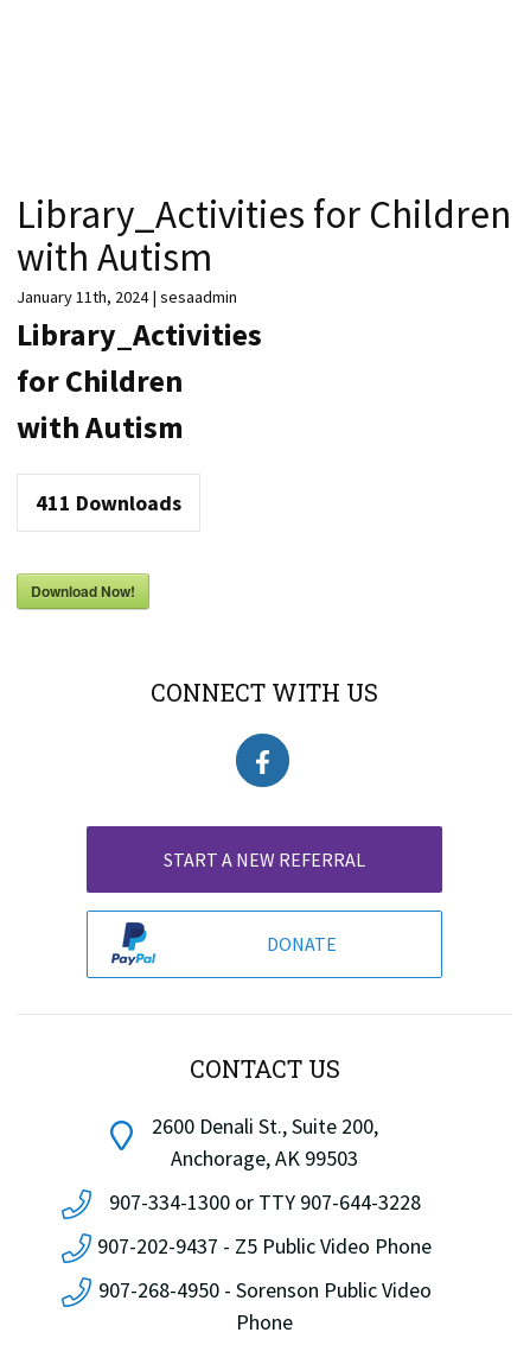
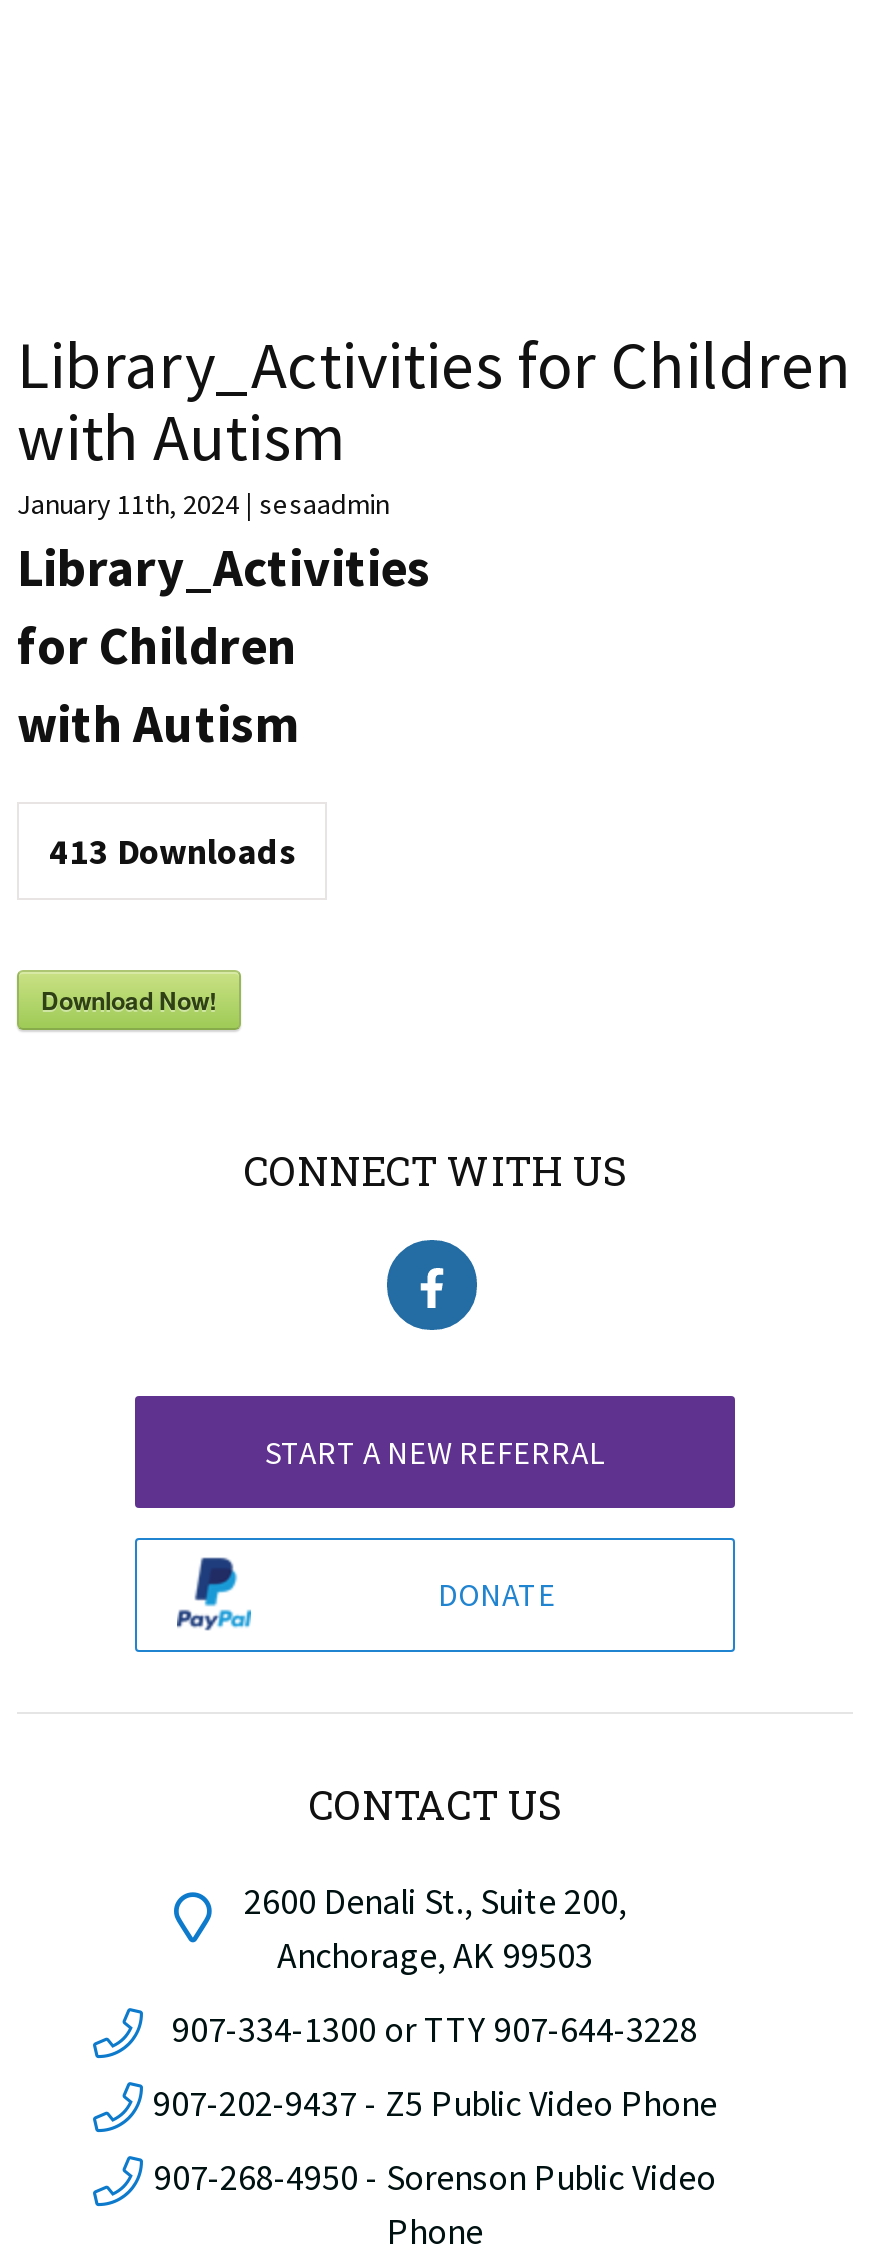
- 411 Downloads
+ 413 Downloads
